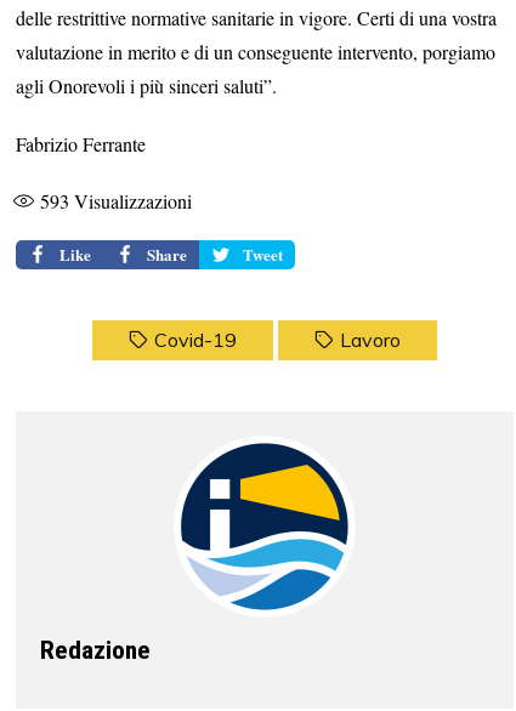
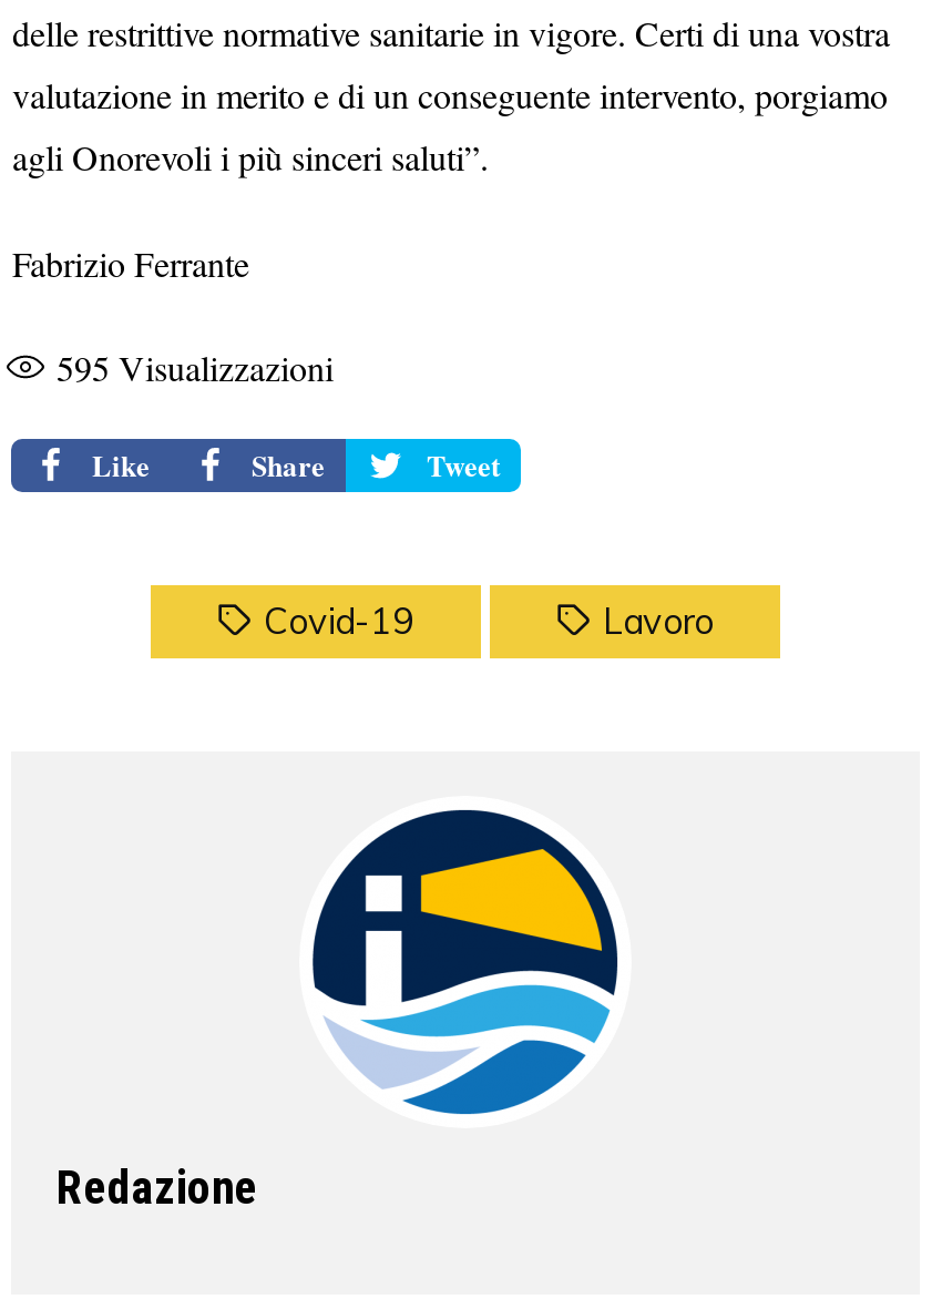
- 593 Visualizzazioni
+ 595 Visualizzazioni
